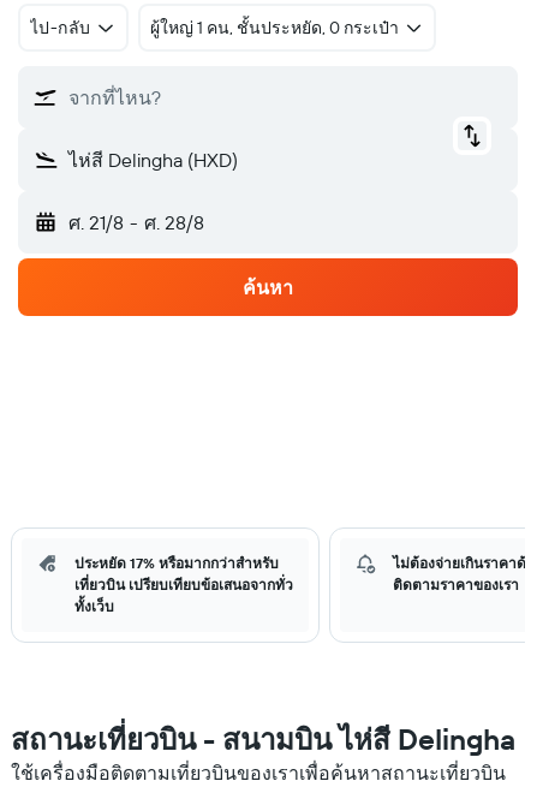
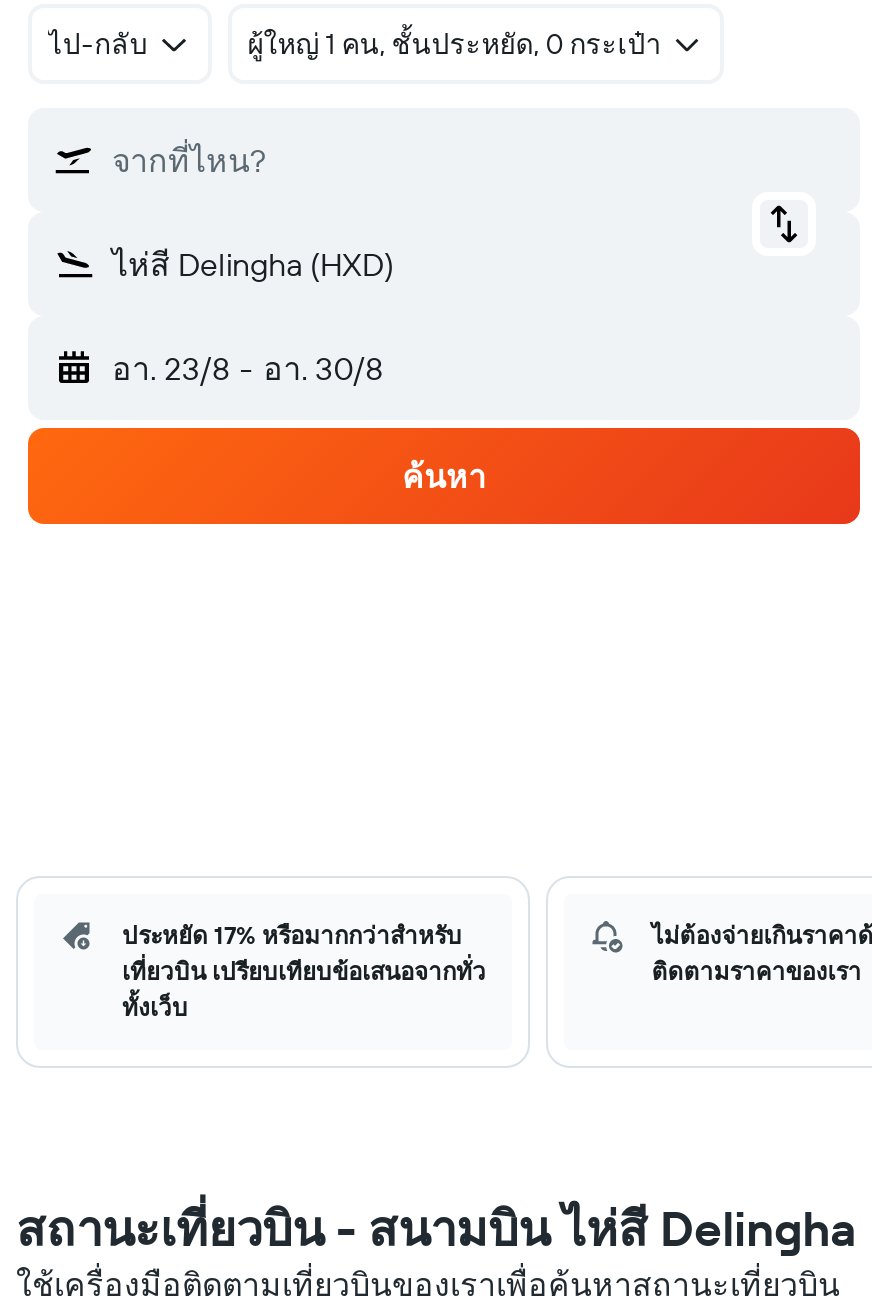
- ศ. 21/8 - ศ. 28/8
+ อา. 23/8 - อา. 30/8
